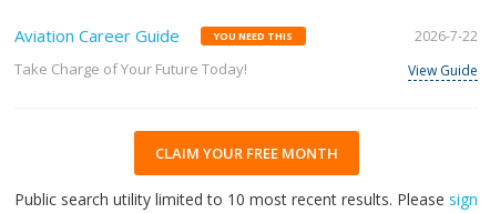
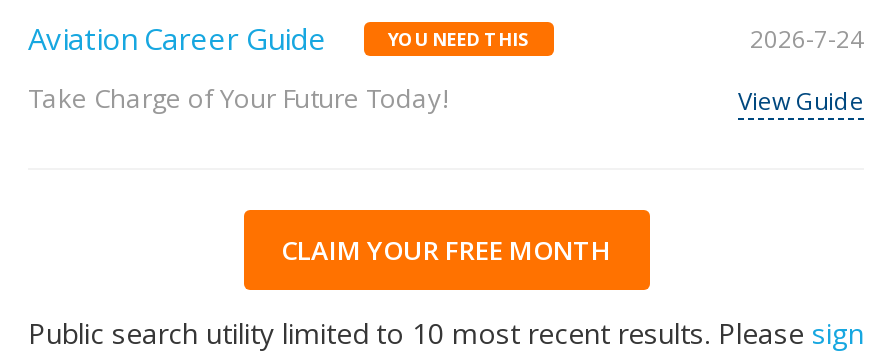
- 2026-7-22
+ 2026-7-24
